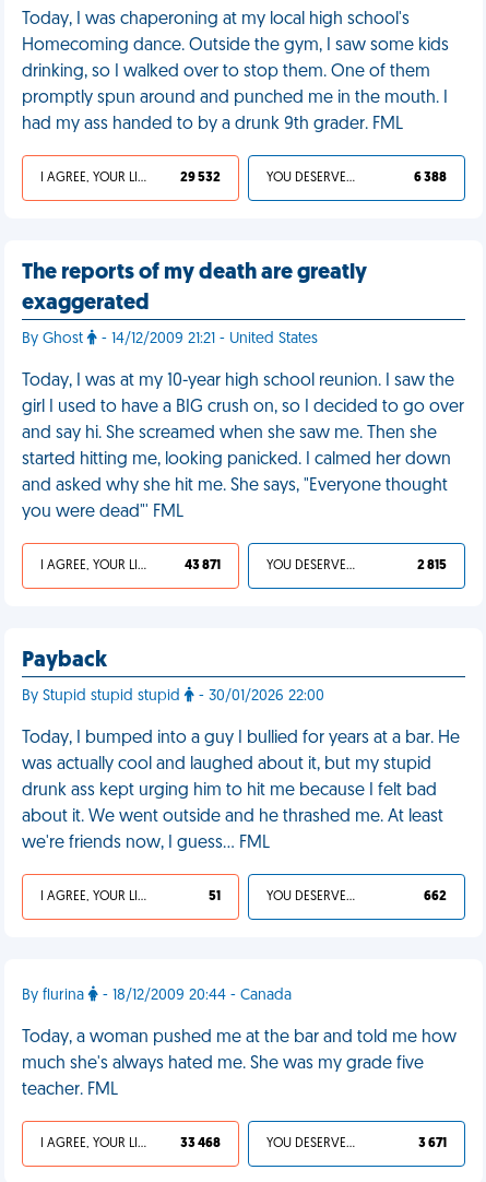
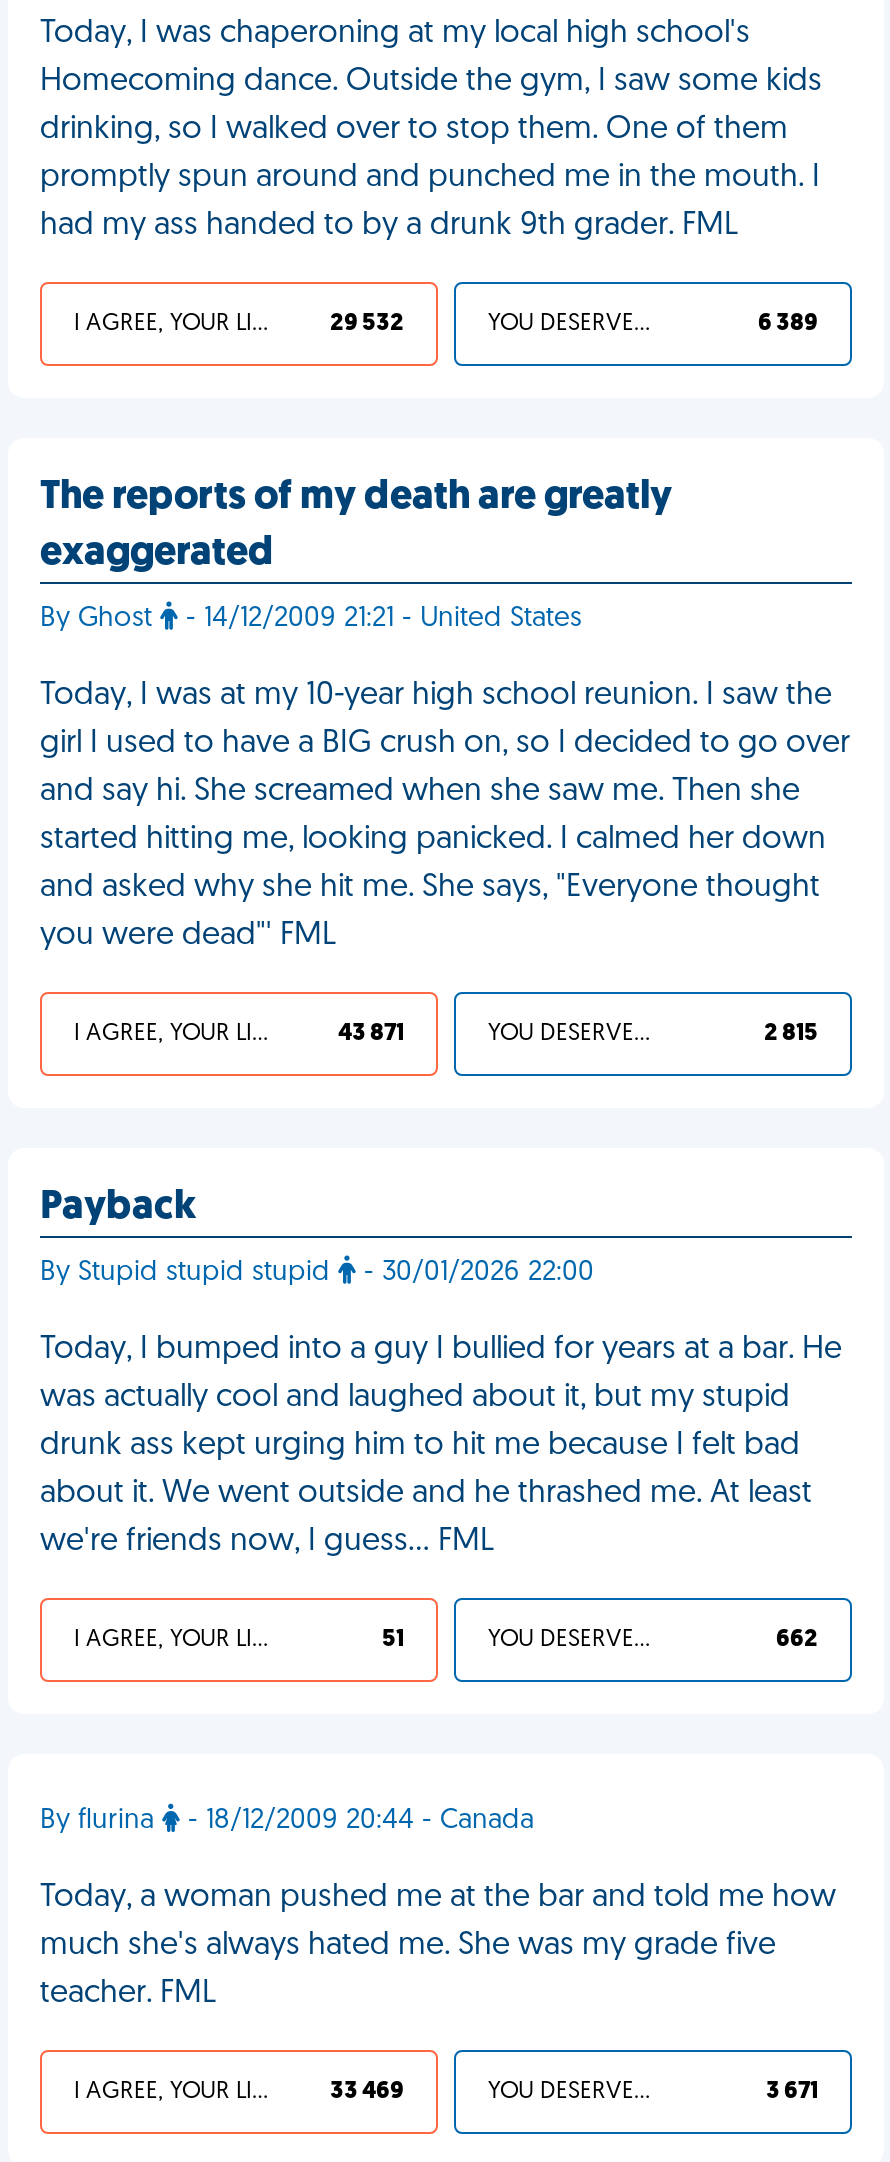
- 6 388
+ 6 389

- 33 468
+ 33 469
